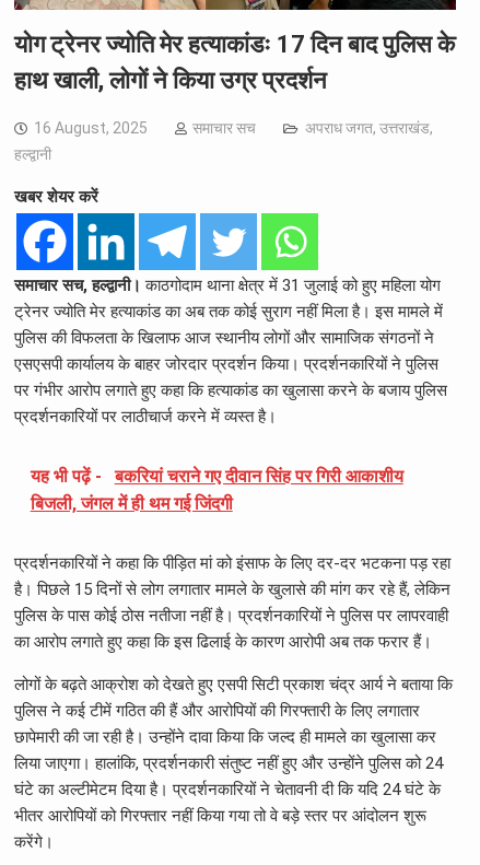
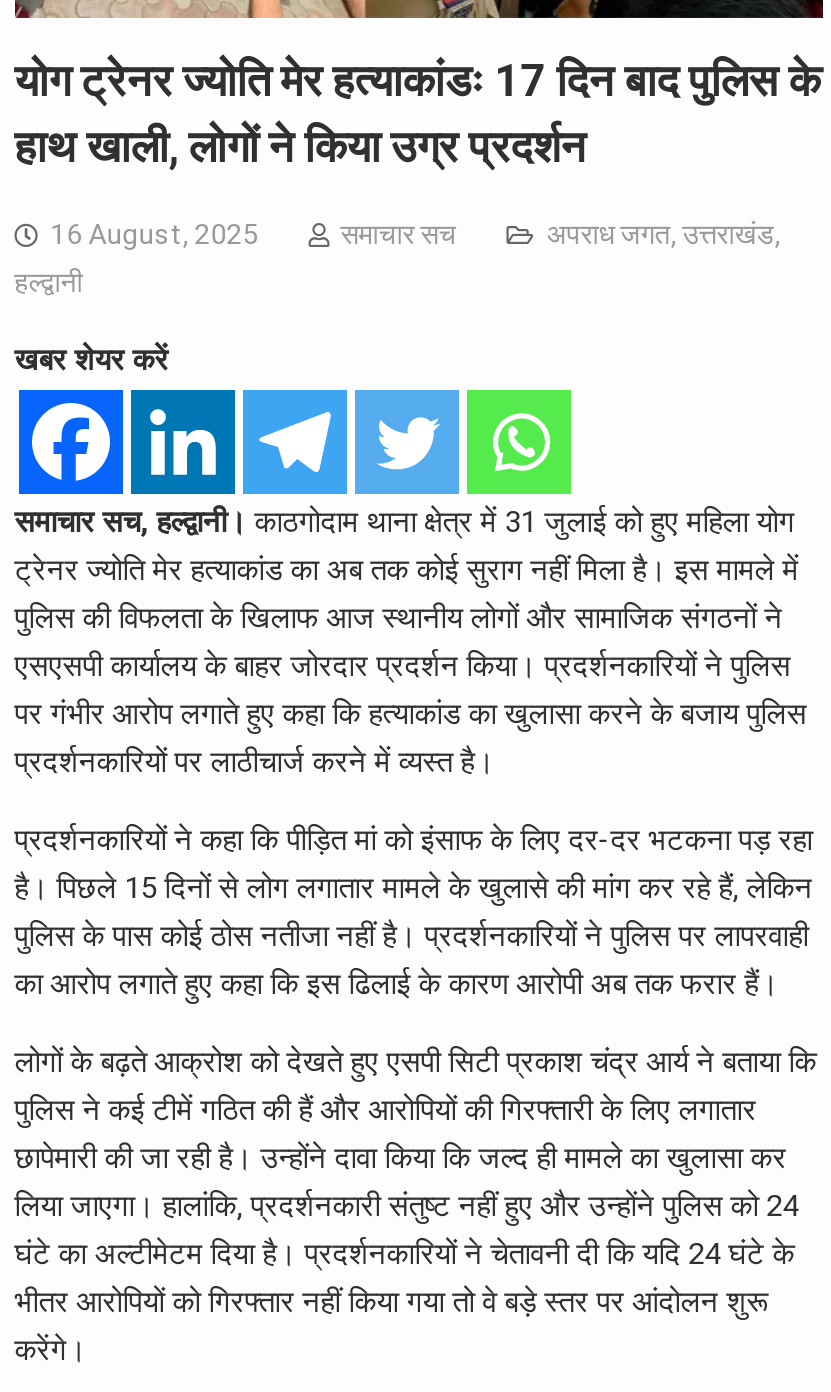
- यह भी पढ़ें - बकरियां चराने गए दीवान सिंह पर गिरी आकाशीय
- बिजली, जंगल में ही थम गई जिंदगी
